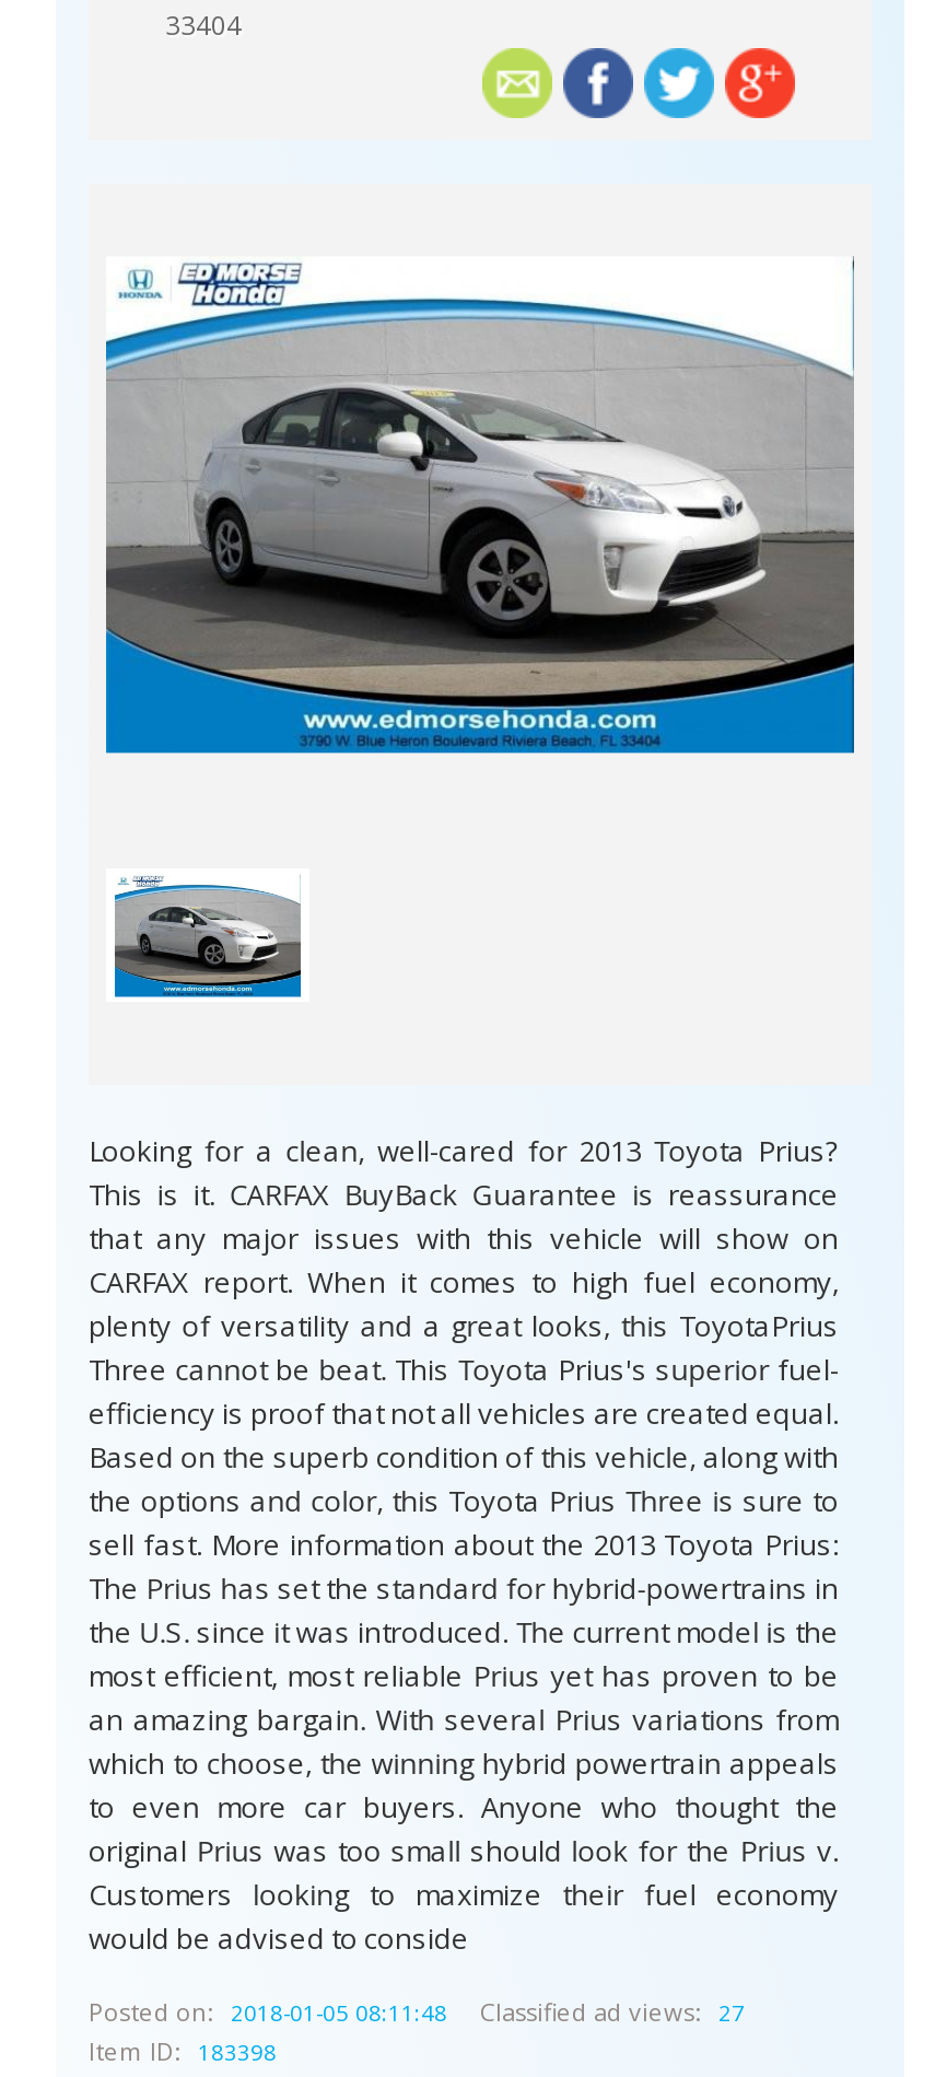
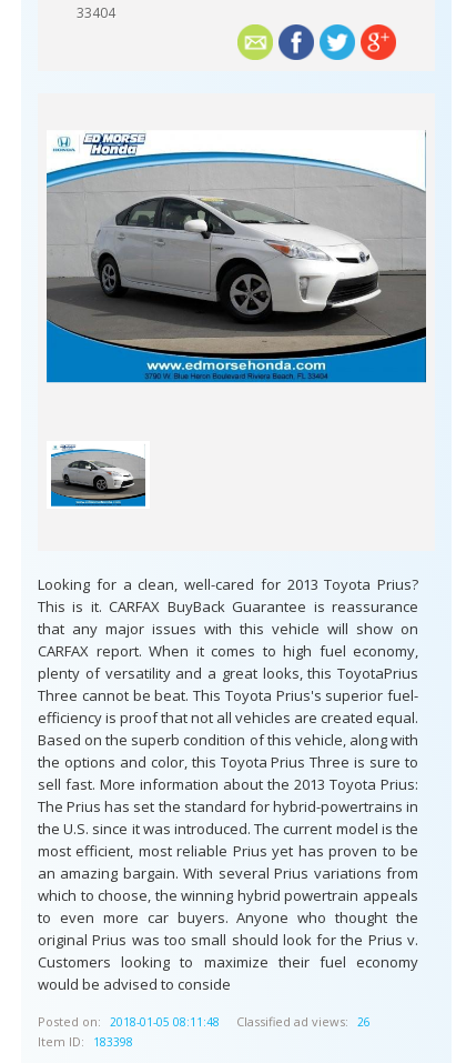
- Classified ad views: 27
+ Classified ad views: 26
